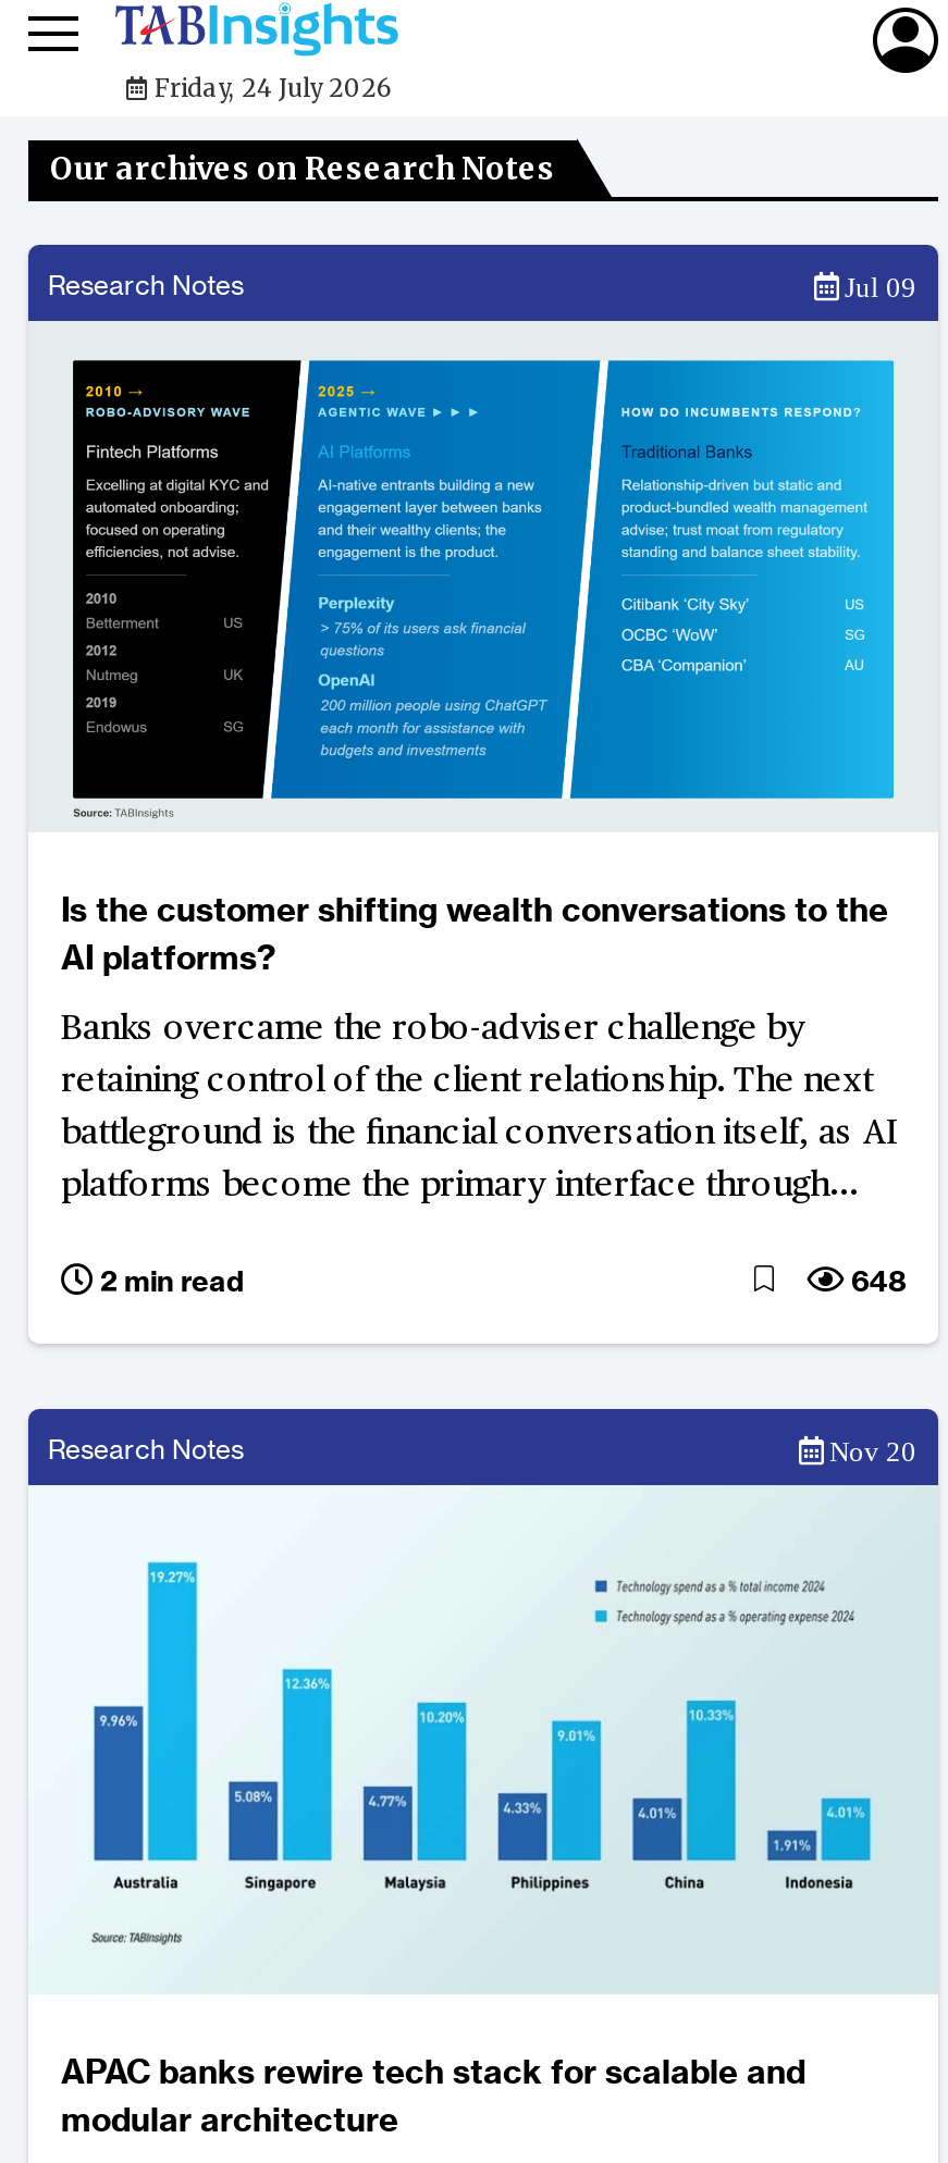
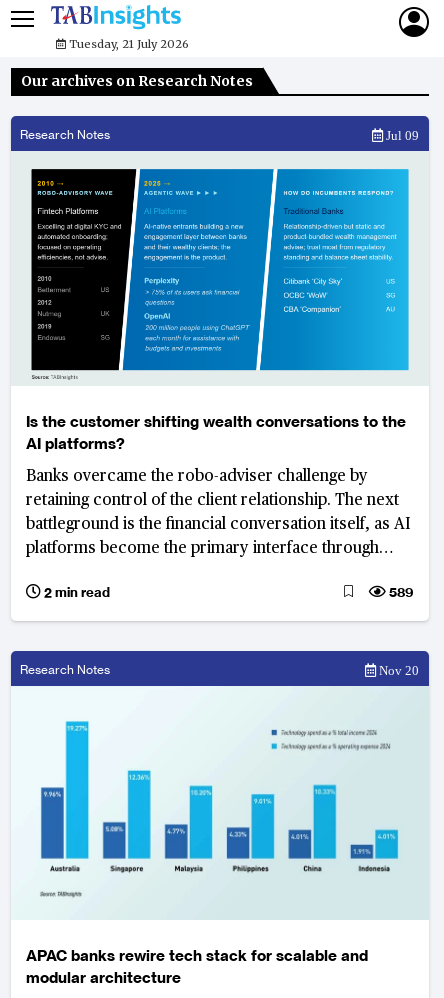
- Friday, 24 July 2026
+ Tuesday, 21 July 2026

- 648
+ 589
